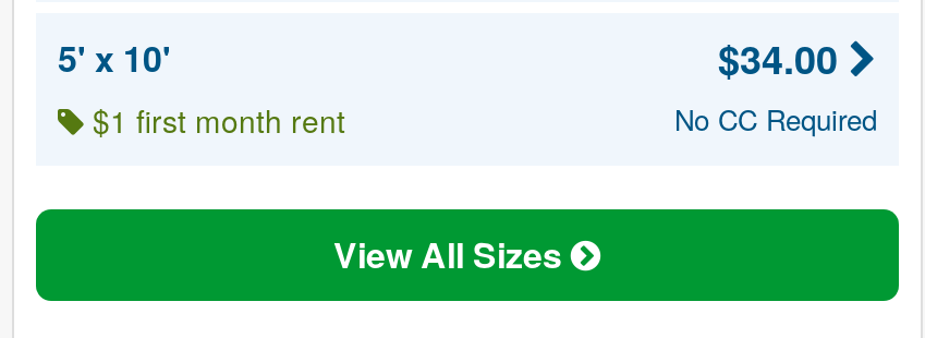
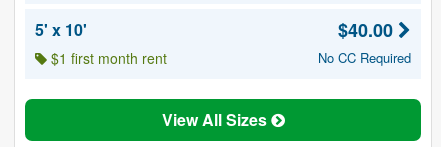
- $34.00
+ $40.00
